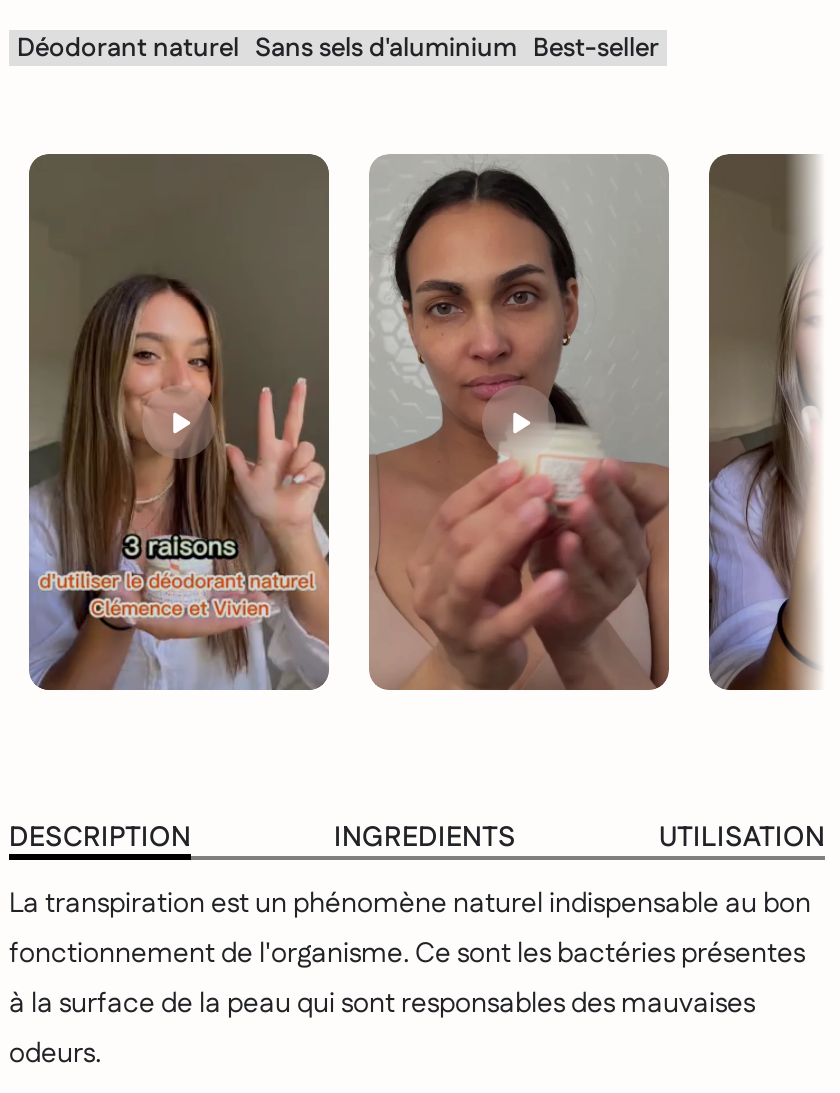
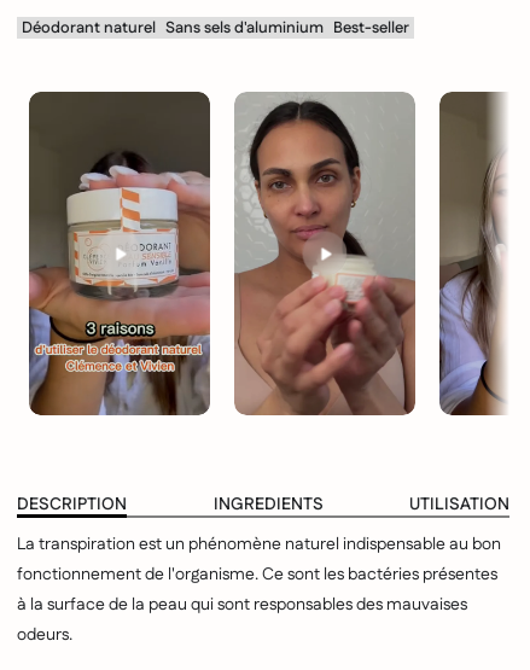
- [image]
+ [image]
